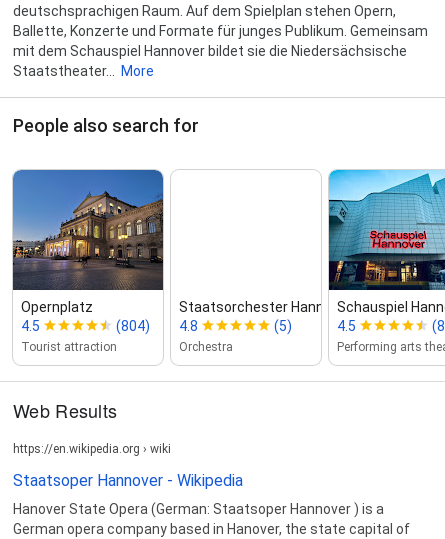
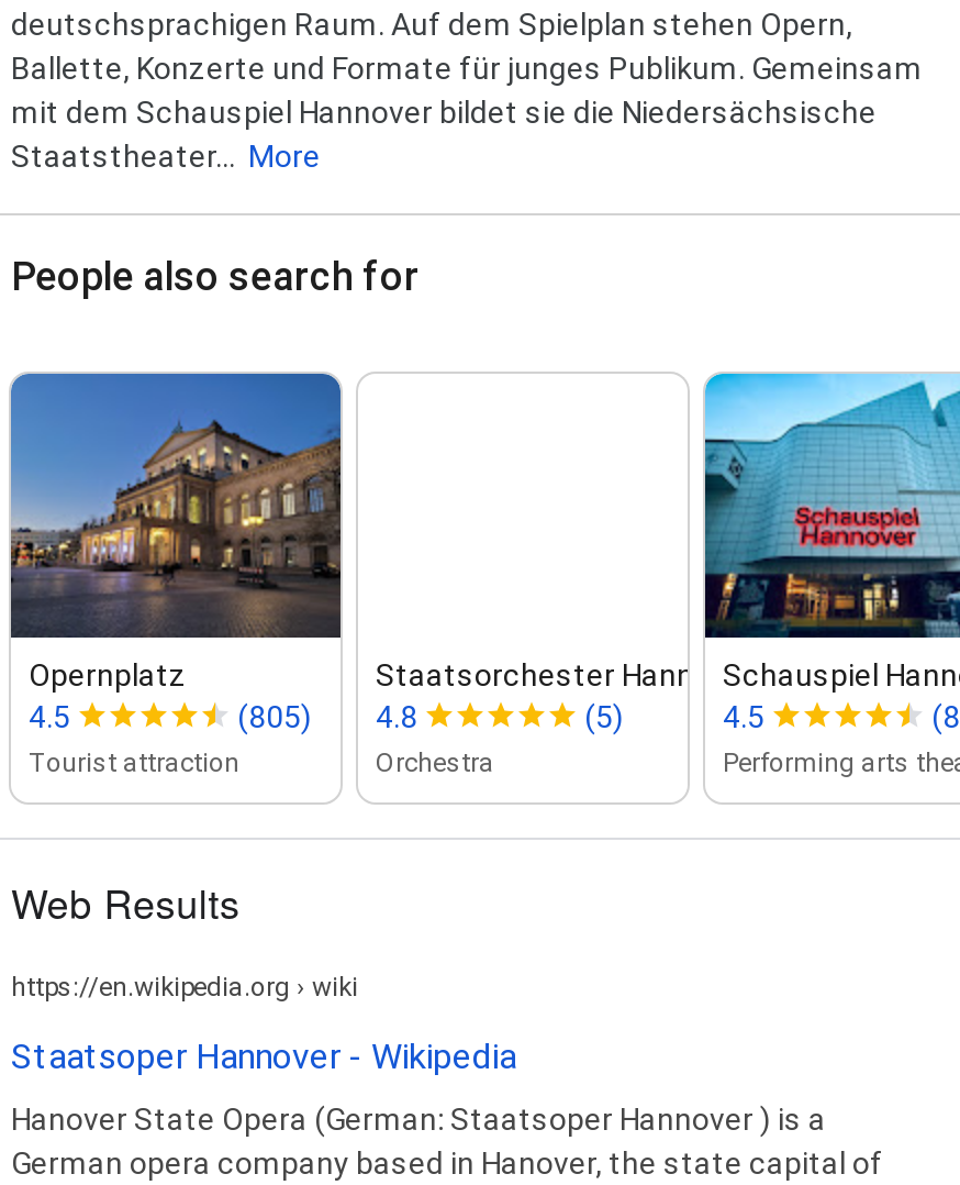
- (804) 4.8
+ (805) 4.8
